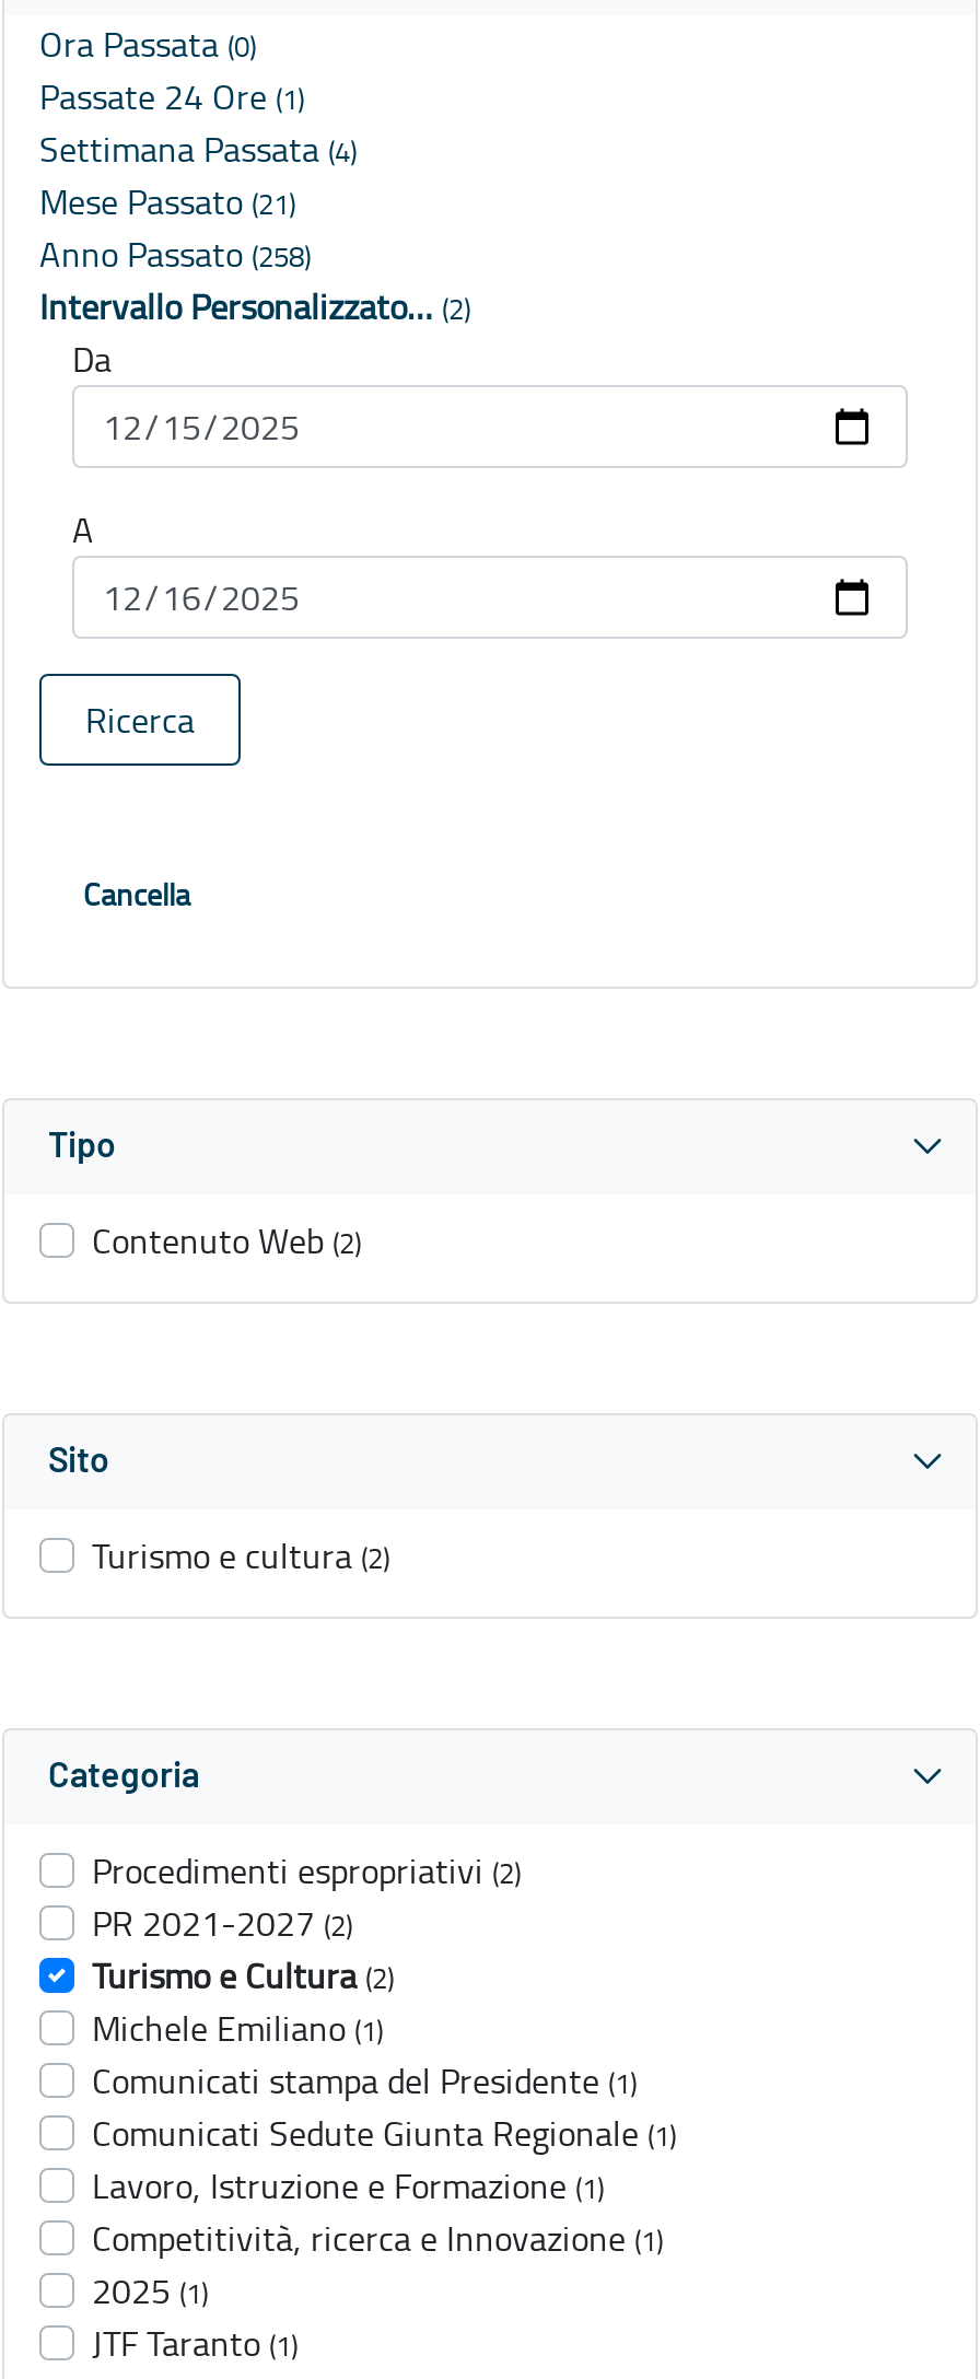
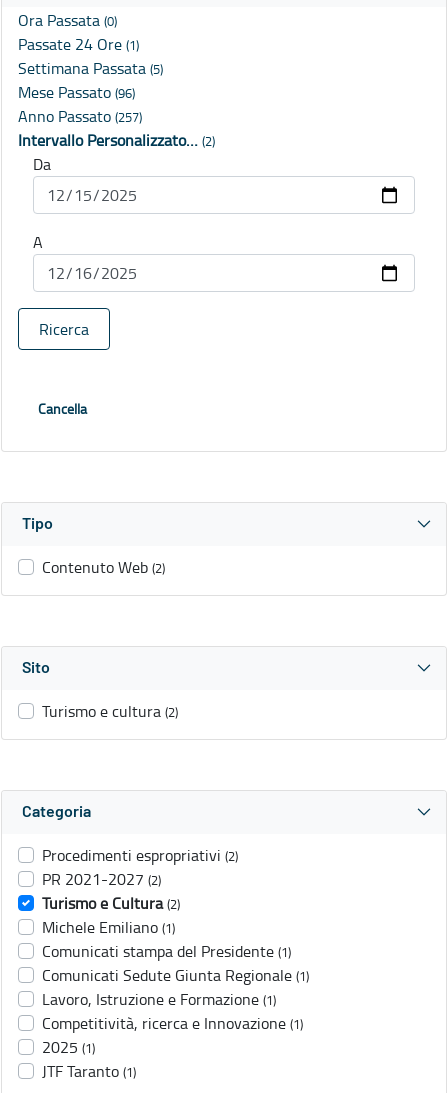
- Settimana Passata (4)
+ Settimana Passata (5)

- Mese Passato (21)
+ Mese Passato (96)

- Anno Passato (258)
+ Anno Passato (257)
